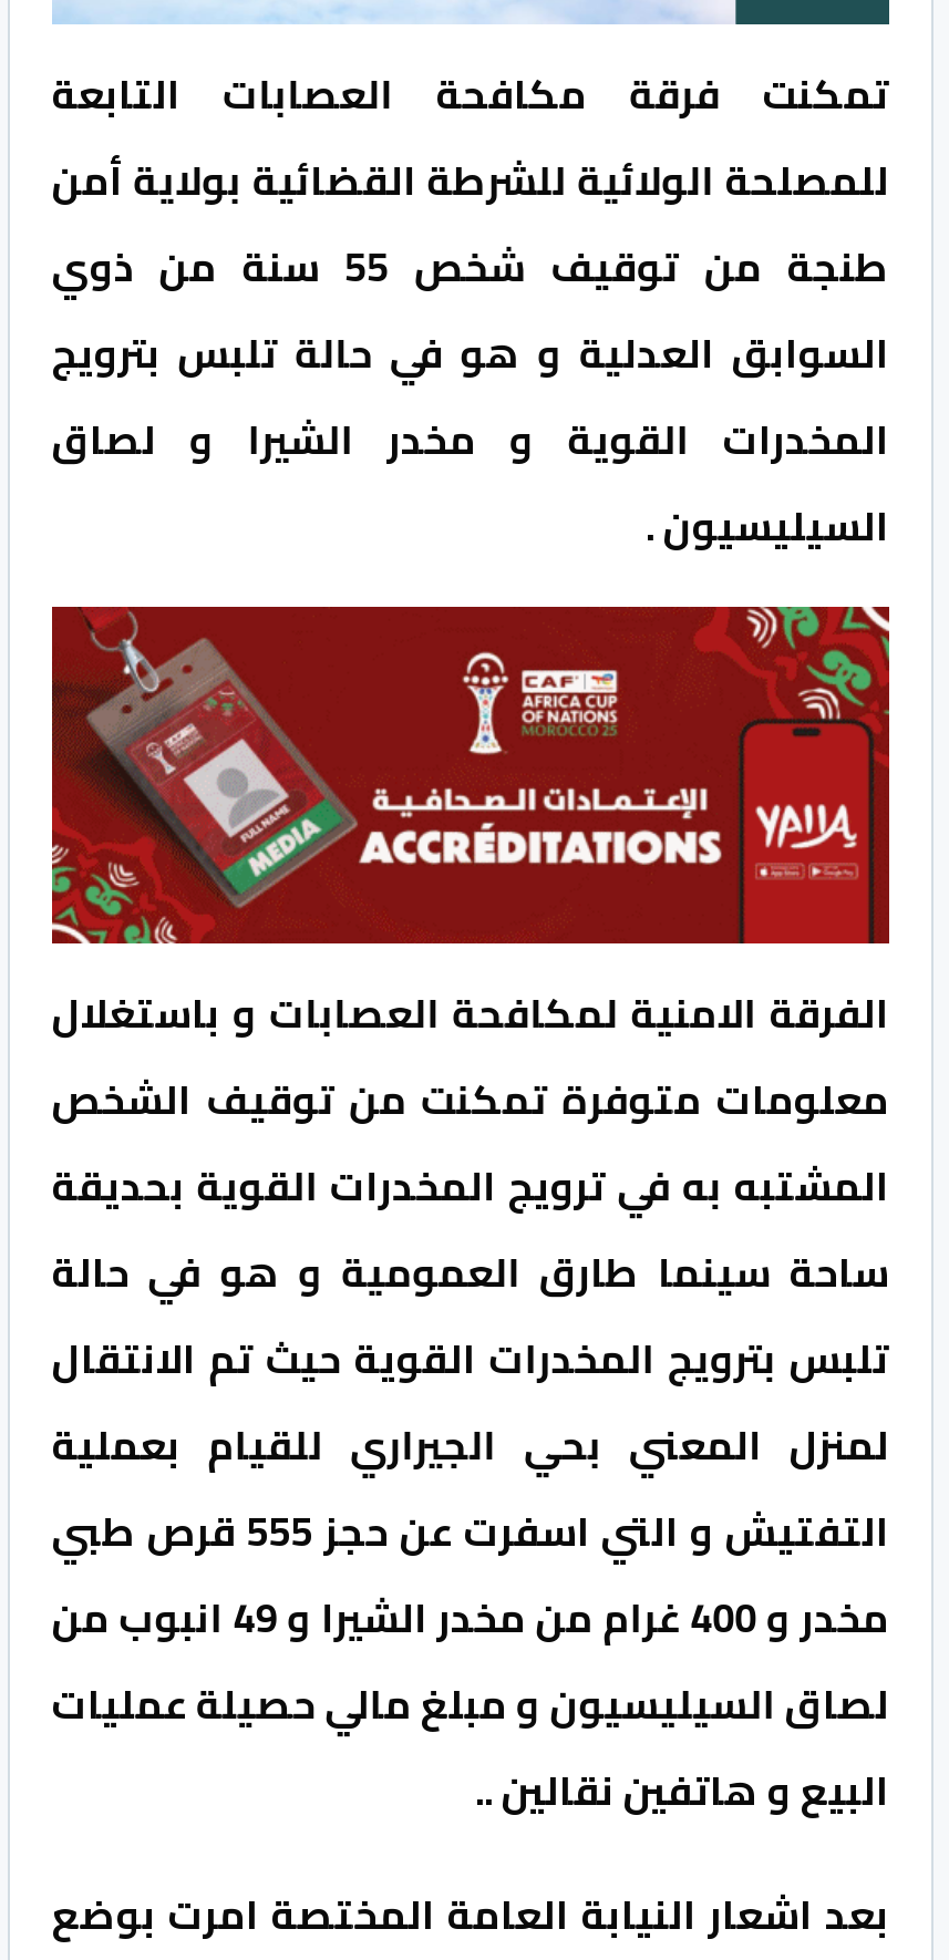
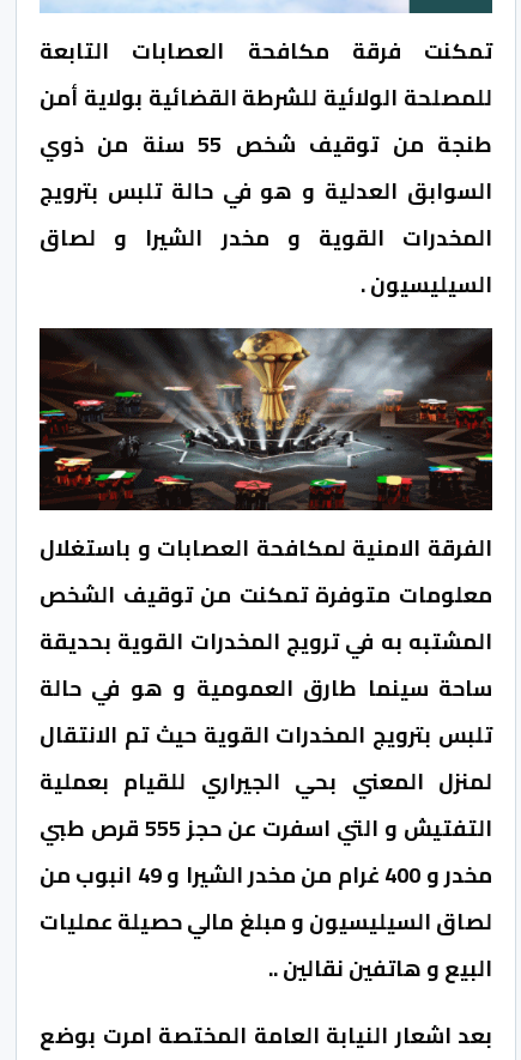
- [image]
+ [image]
